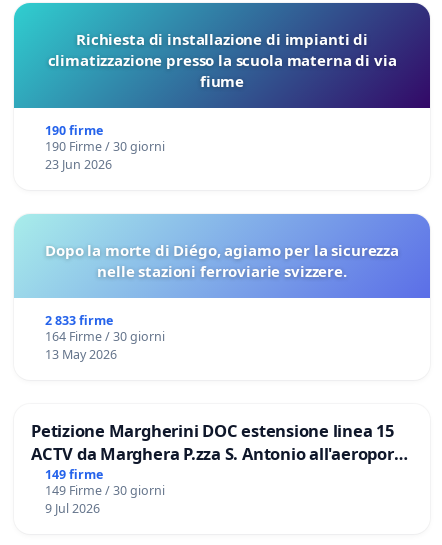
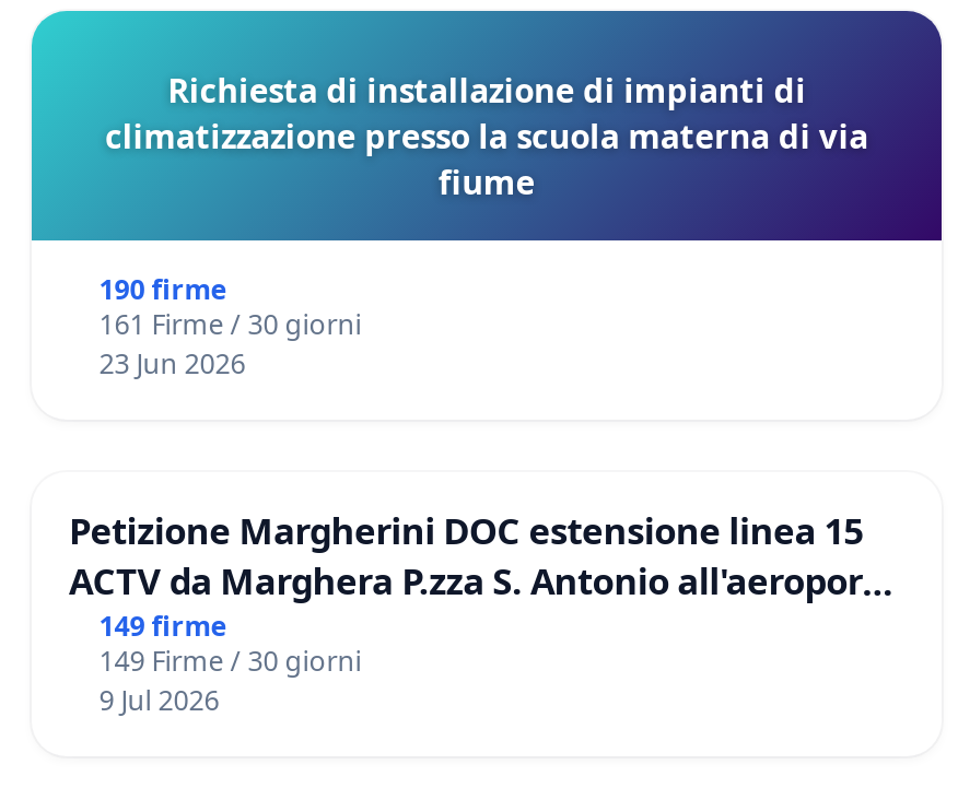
- 190 Firme / 30 giorni
+ 161 Firme / 30 giorni

- [image]
- Dopo la morte di Diégo, agiamo per la sicurezza
- nelle stazioni ferroviarie svizzere.
- 2 833 firme
- 164 Firme / 30 giorni
- 13 May 2026
